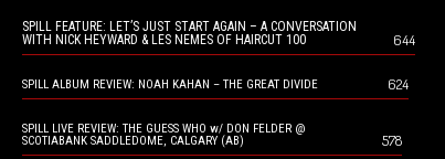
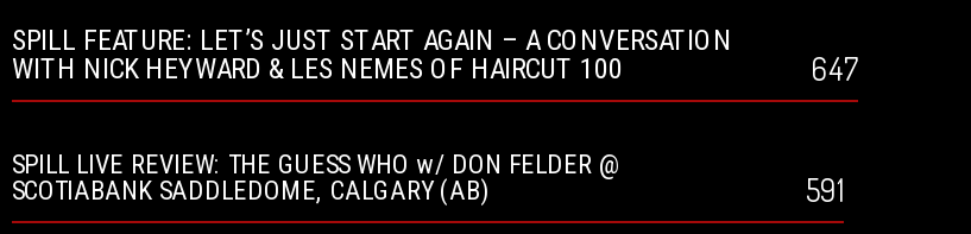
- 644
- SPILL ALBUM REVIEW: NOAH KAHAN – THE GREAT DIVIDE
- 624
+ 647

- 578
+ 591
